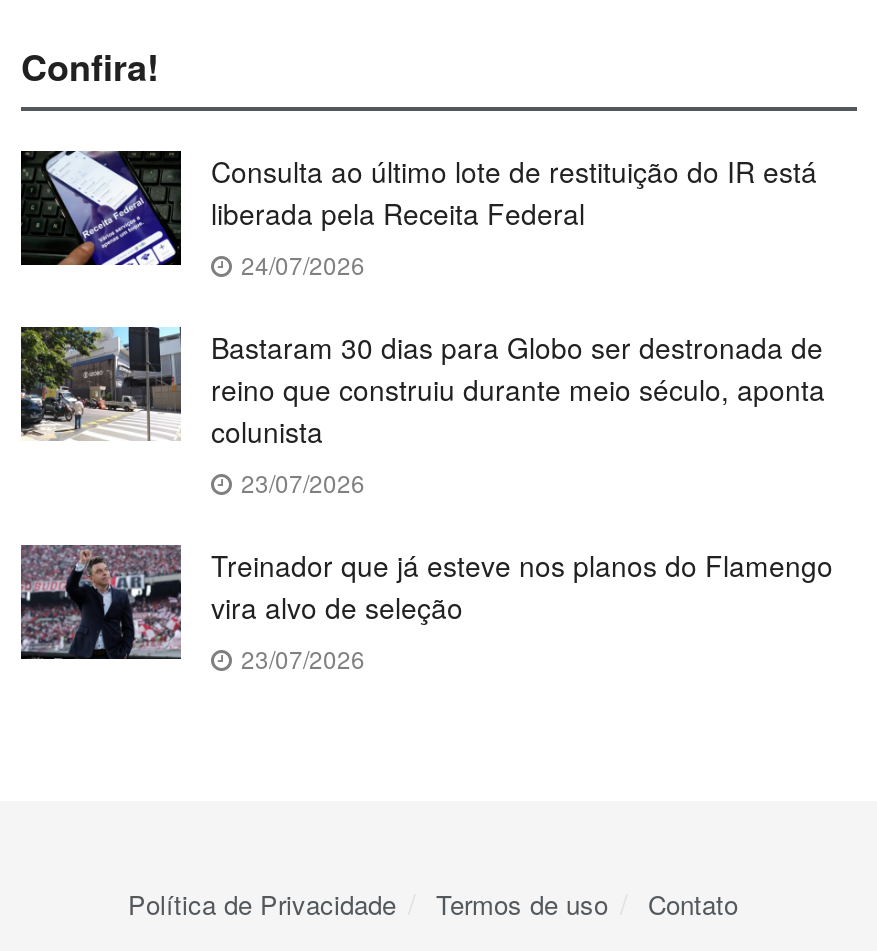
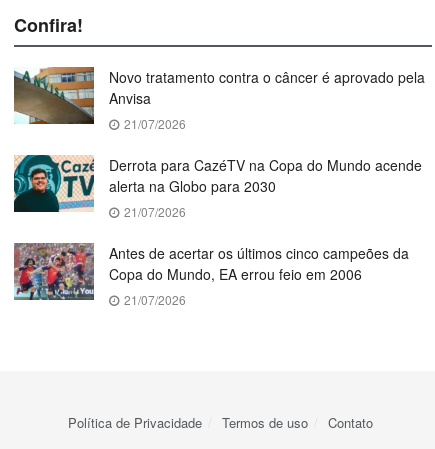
- [image]
- Consulta ao último lote de restituição do IR está
- liberada pela Receita Federal
- 24/07/2026
+ [image]
+ Novo tratamento contra o câncer é aprovado pela
+ Anvisa
+ 21/07/2026

- [image]
- Bastaram 30 dias para Globo ser destronada de
- reino que construiu durante meio século, aponta
- colunista
- 23/07/2026
+ [image]
+ Derrota para CazéTV na Copa do Mundo acende
+ alerta na Globo para 2030
+ 21/07/2026

- [image]
- Treinador que já esteve nos planos do Flamengo
- vira alvo de seleção
- 23/07/2026
+ [image]
+ Antes de acertar os últimos cinco campeões da
+ Copa do Mundo, EA errou feio em 2006
+ 21/07/2026
